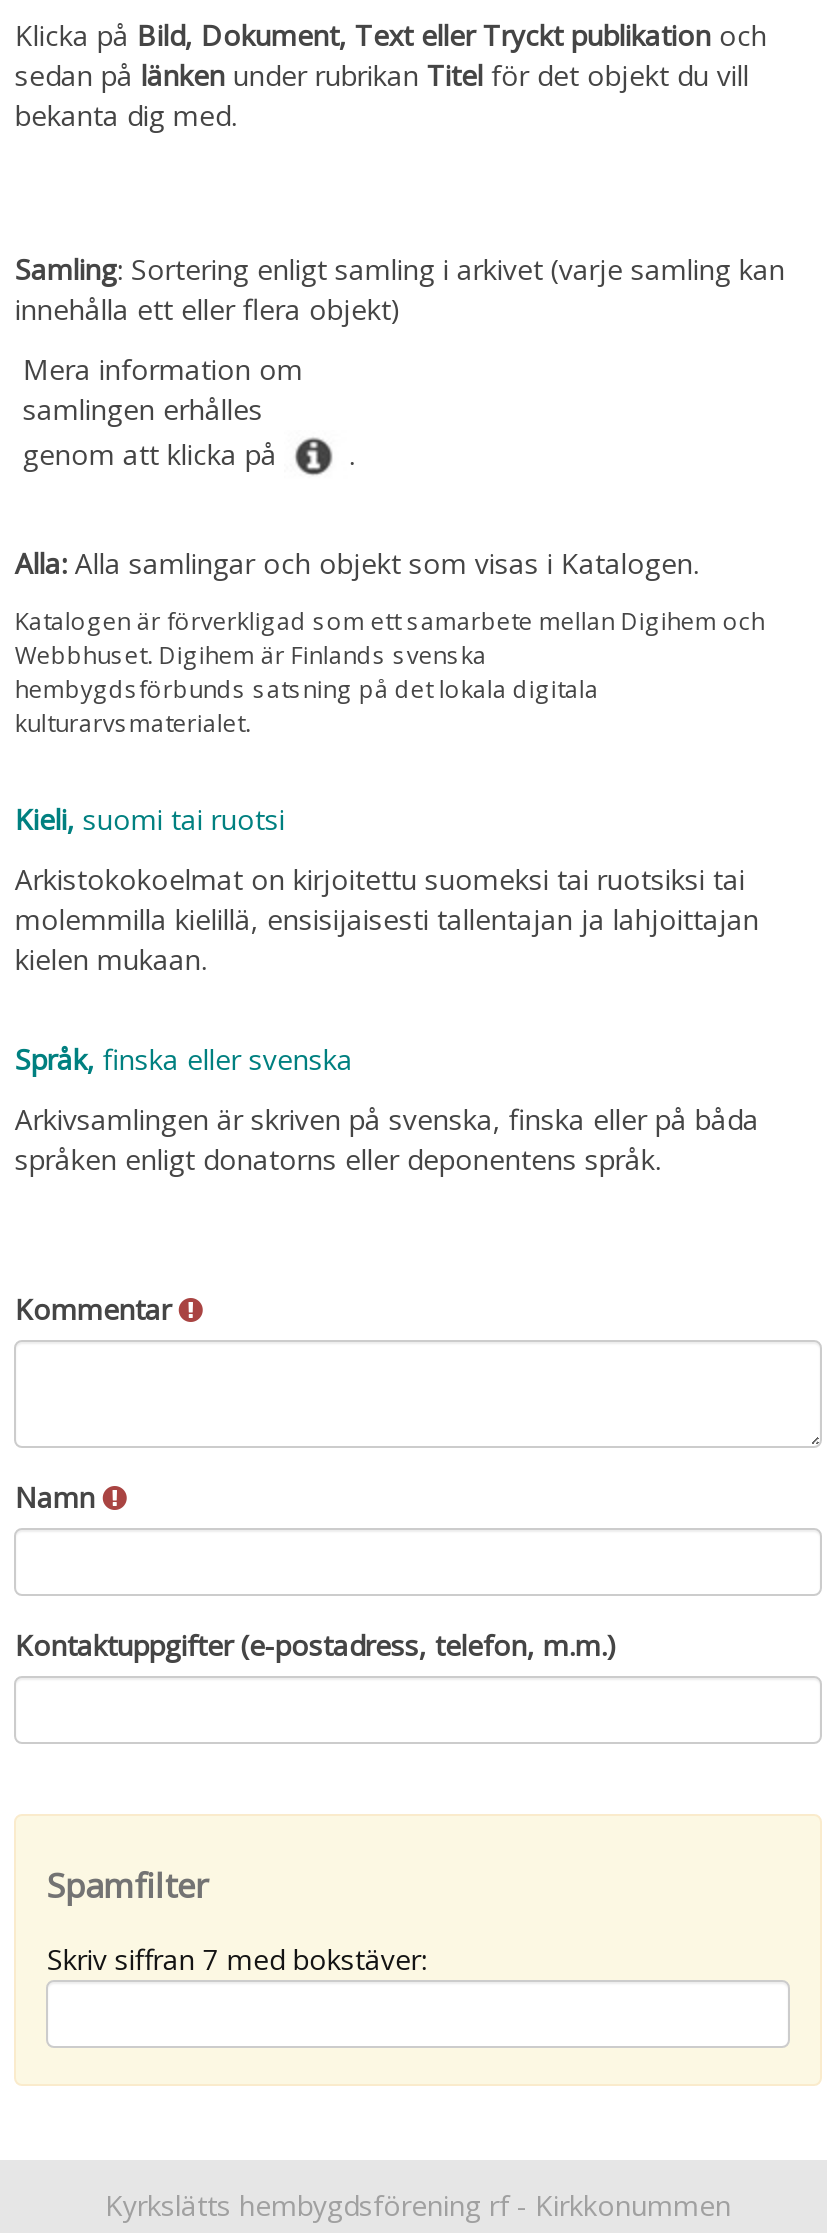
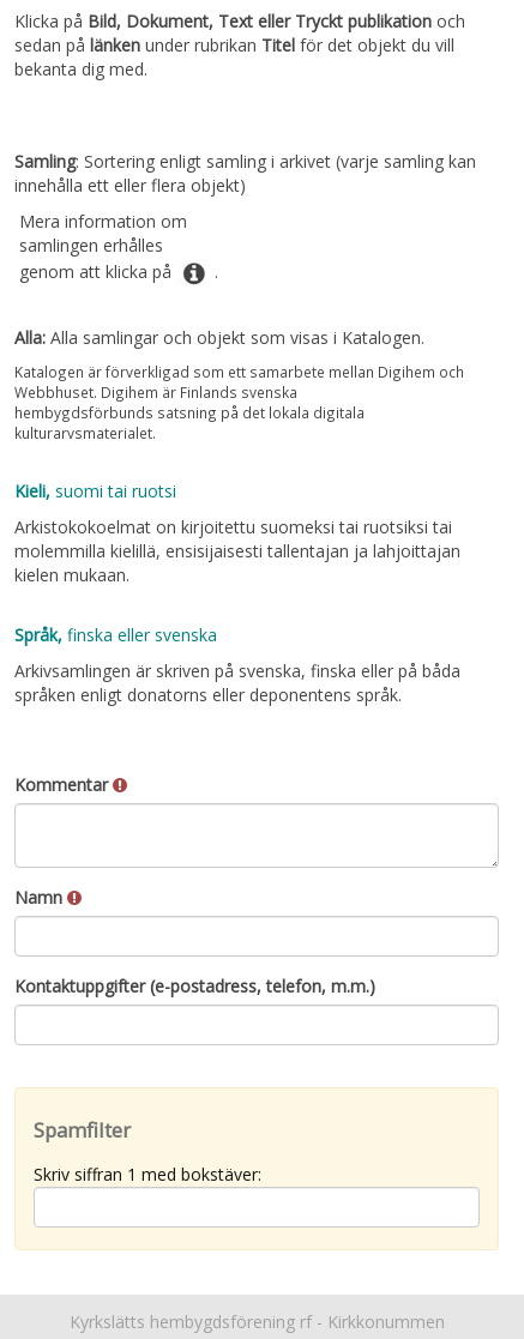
- Skriv siffran 7 med bokstäver:
+ Skriv siffran 1 med bokstäver:
